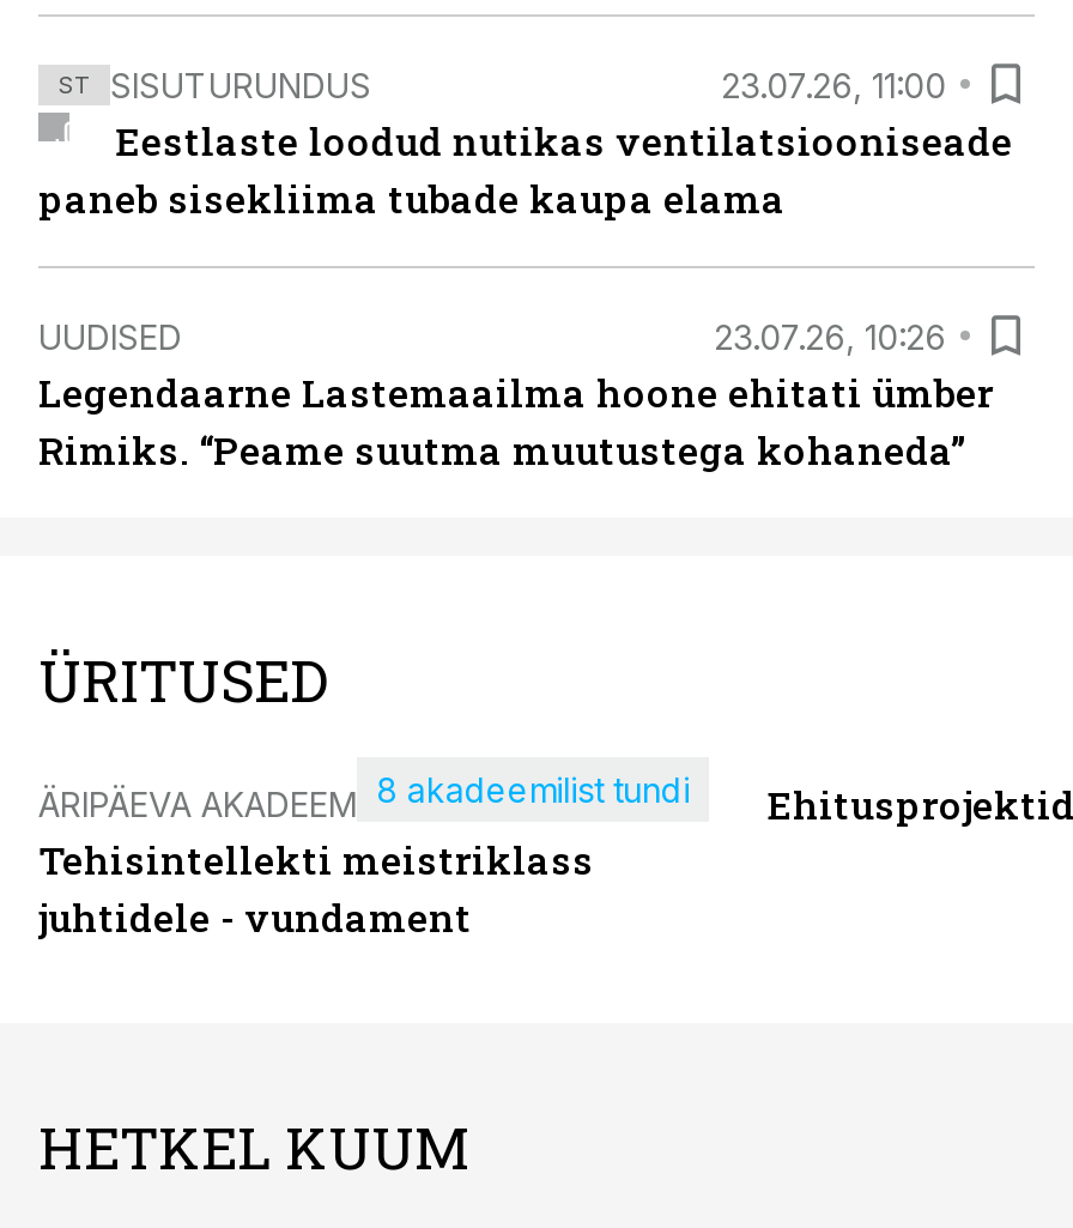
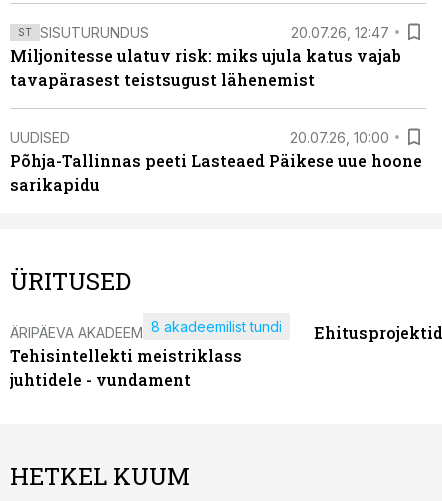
- 23.07.26, 11:00
- Eestlaste loodud nutikas ventilatsiooniseade
- paneb sisekliima tubade kaupa elama
+ 20.07.26, 12:47
+ Miljonitesse ulatuv risk: miks ujula katus vajab
+ tavapärasest teistsugust lähenemist

- 23.07.26, 10:26
- Legendaarne Lastemaailma hoone ehitati ümber
- Rimiks. “Peame suutma muutustega kohaneda”
+ 20.07.26, 10:00
+ Põhja-Tallinnas peeti Lasteaed Päikese uue hoone
+ sarikapidu
